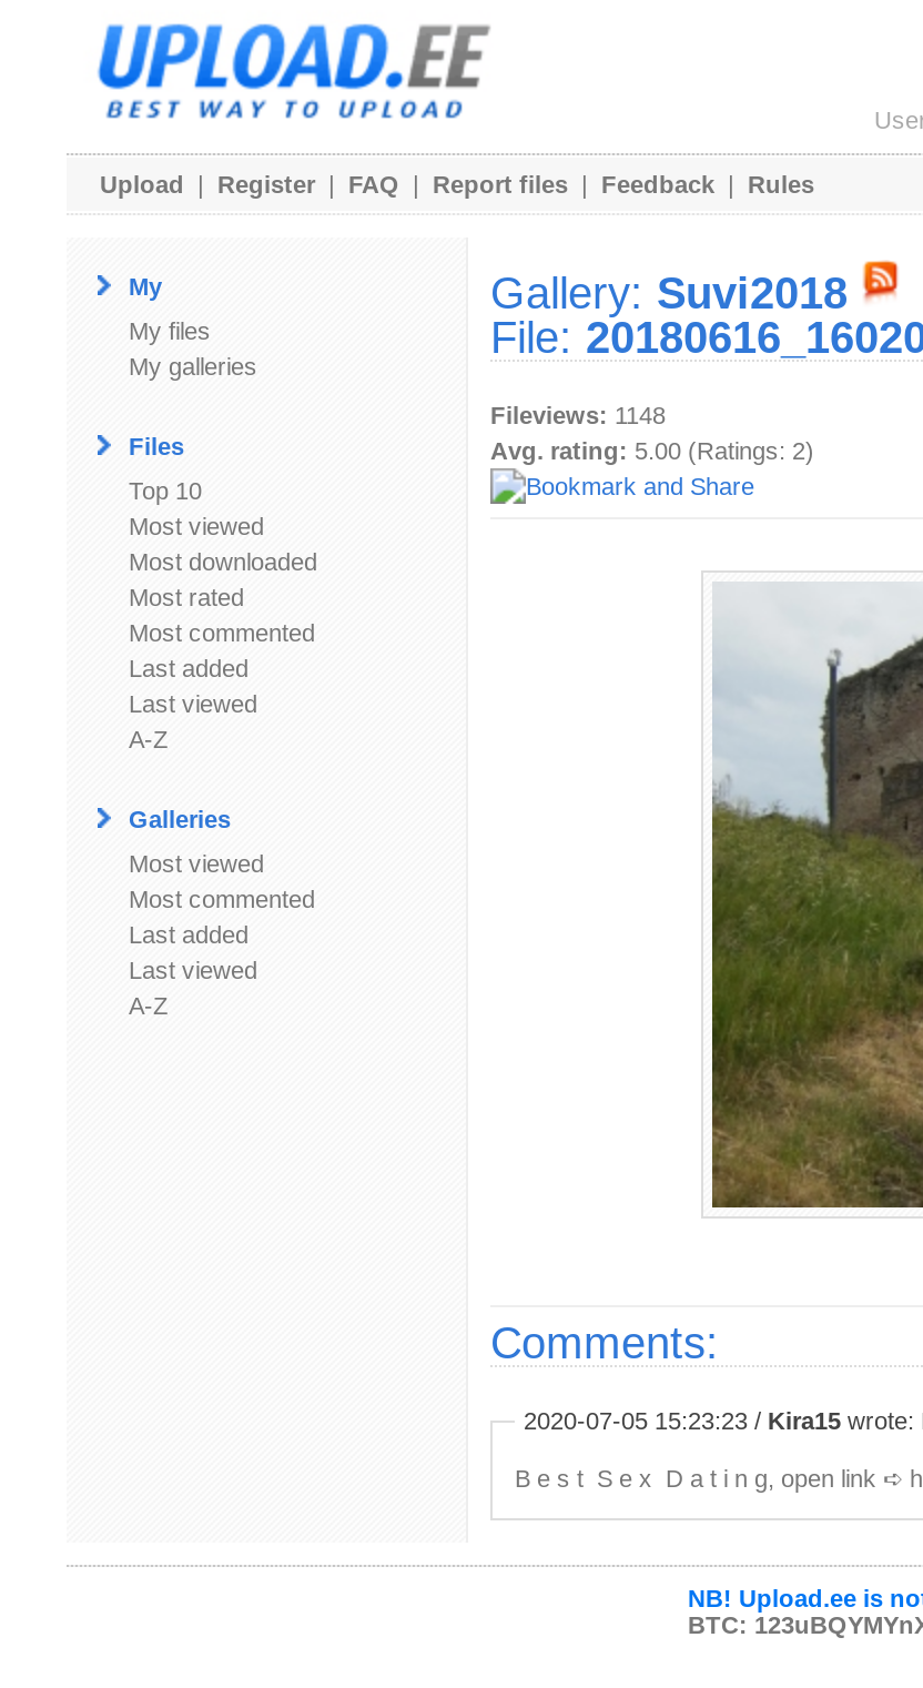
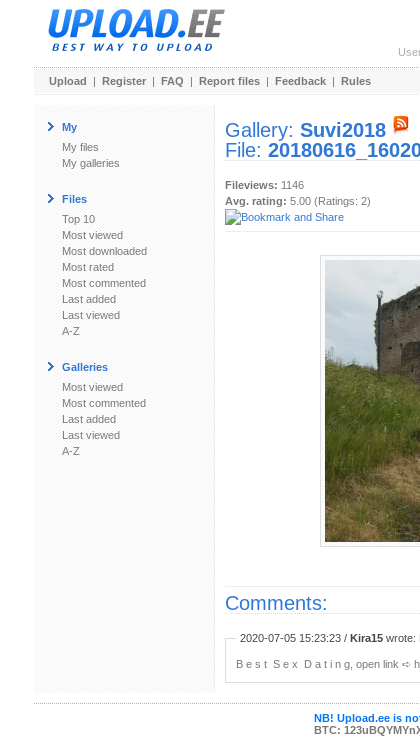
- Fileviews: 1148
+ Fileviews: 1146
